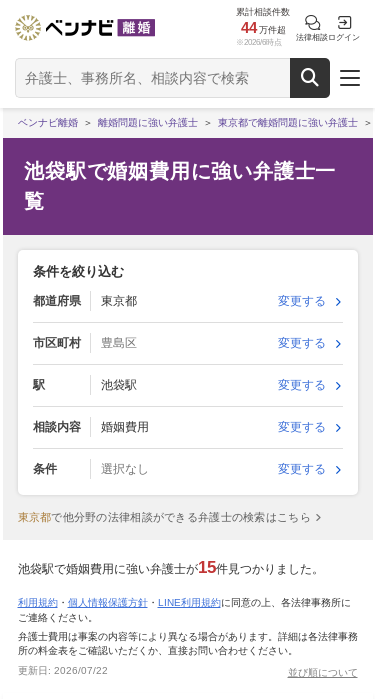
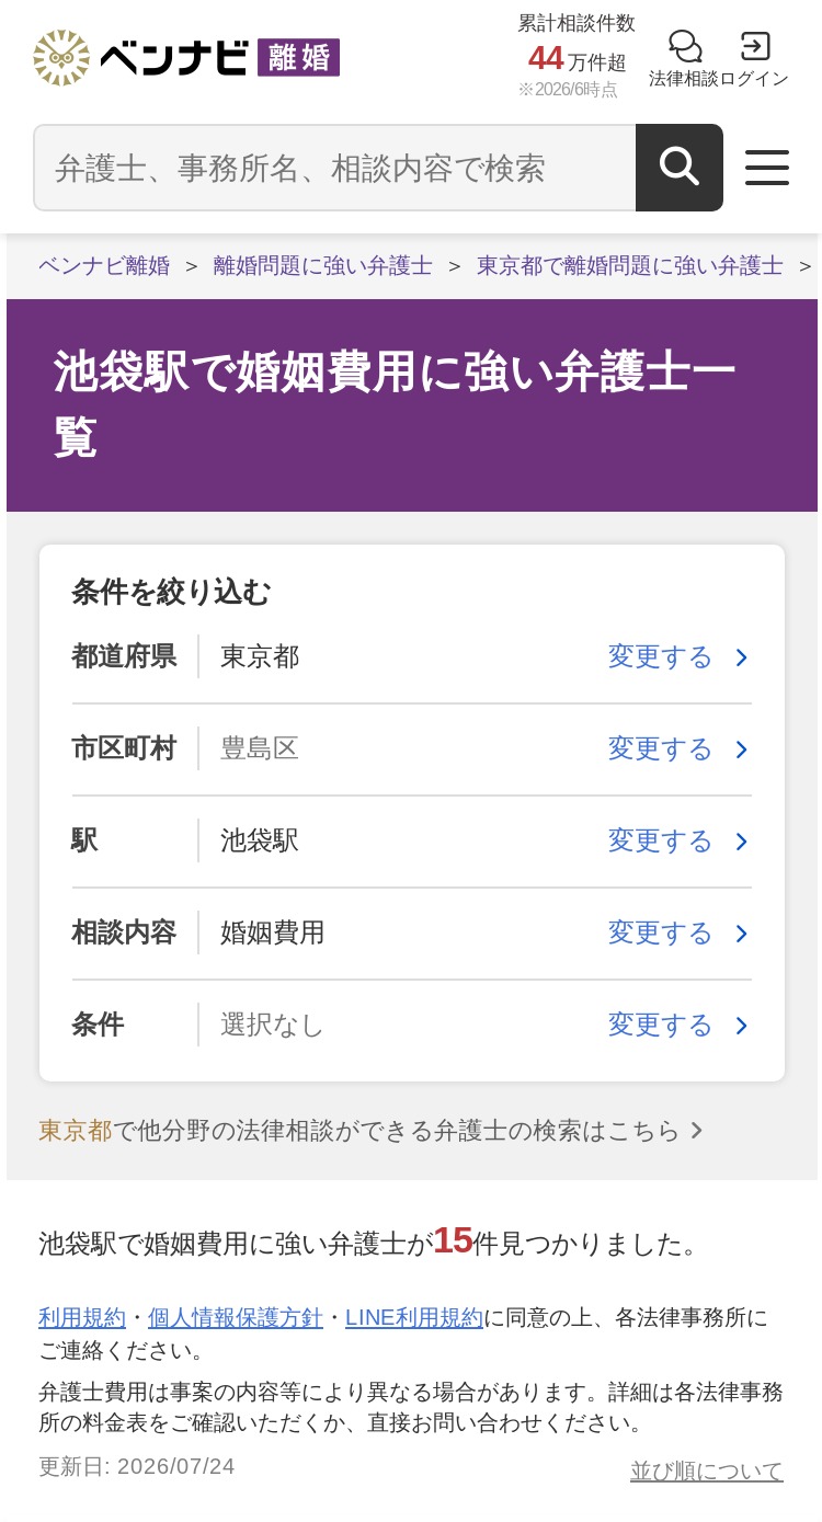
- 更新日: 2026/07/22
+ 更新日: 2026/07/24
